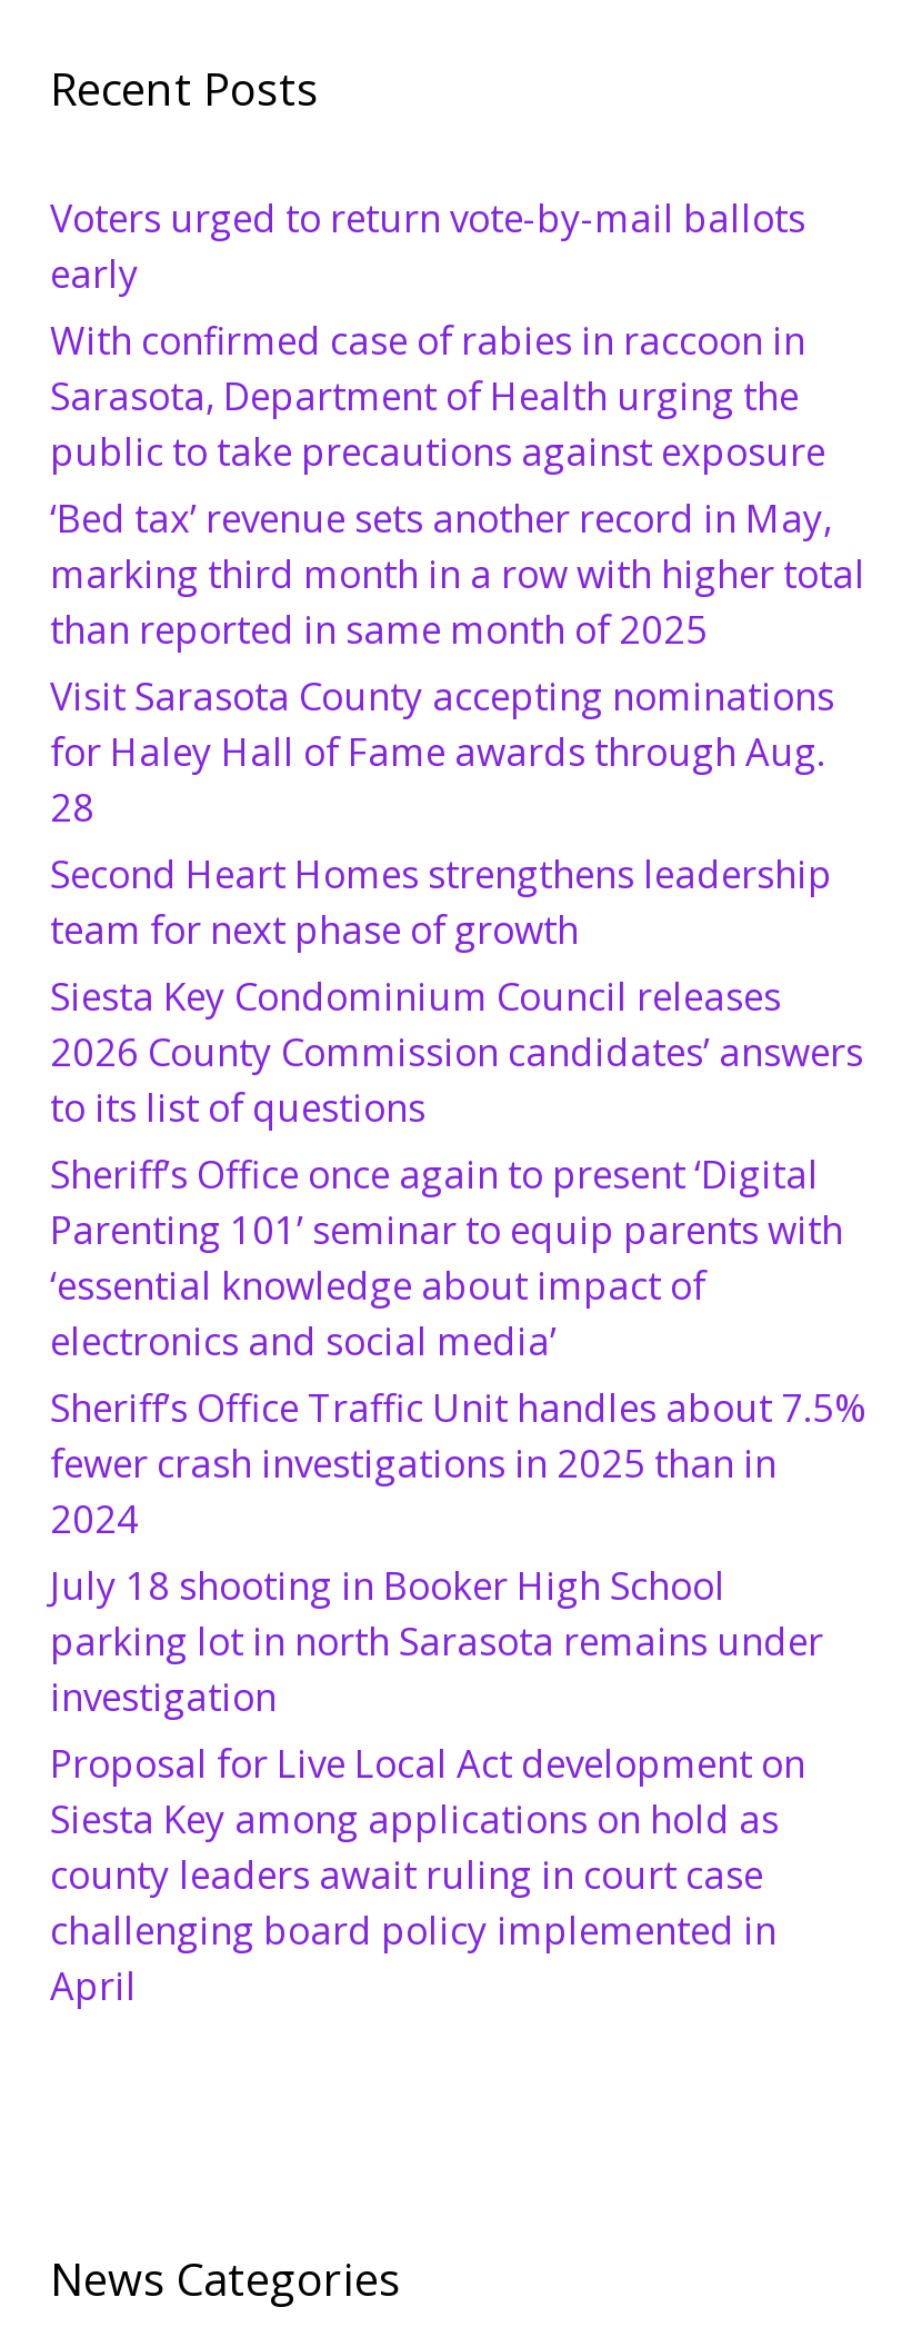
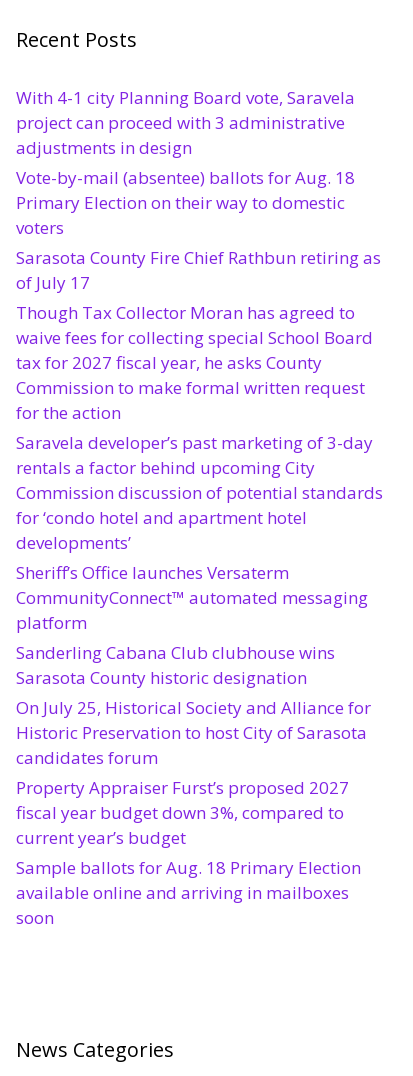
- Voters urged to return vote-by-mail ballots
- early
- With confirmed case of rabies in raccoon in
- Sarasota, Department of Health urging the
- public to take precautions against exposure
- ‘Bed tax’ revenue sets another record in May,
- marking third month in a row with higher total
- than reported in same month of 2025
- Visit Sarasota County accepting nominations
- for Haley Hall of Fame awards through Aug.
- 28
- Second Heart Homes strengthens leadership
- team for next phase of growth
- Siesta Key Condominium Council releases
- 2026 County Commission candidates’ answers
- to its list of questions
- Sheriff’s Office once again to present ‘Digital
- Parenting 101’ seminar to equip parents with
- ‘essential knowledge about impact of
- electronics and social media’
- Sheriff’s Office Traffic Unit handles about 7.5%
- fewer crash investigations in 2025 than in
- 2024
- July 18 shooting in Booker High School
- parking lot in north Sarasota remains under
- investigation
- Proposal for Live Local Act development on
- Siesta Key among applications on hold as
- county leaders await ruling in court case
- challenging board policy implemented in
- April
+ With 4-1 city Planning Board vote, Saravela
+ project can proceed with 3 administrative
+ adjustments in design
+ Vote-by-mail (absentee) ballots for Aug. 18
+ Primary Election on their way to domestic
+ voters
+ Sarasota County Fire Chief Rathbun retiring as
+ of July 17
+ Though Tax Collector Moran has agreed to
+ waive fees for collecting special School Board
+ tax for 2027 fiscal year, he asks County
+ Commission to make formal written request
+ for the action
+ Saravela developer’s past marketing of 3-day
+ rentals a factor behind upcoming City
+ Commission discussion of potential standards
+ for ‘condo hotel and apartment hotel
+ developments’
+ Sheriff’s Office launches Versaterm
+ CommunityConnect™ automated messaging
+ platform
+ Sanderling Cabana Club clubhouse wins
+ Sarasota County historic designation
+ On July 25, Historical Society and Alliance for
+ Historic Preservation to host City of Sarasota
+ candidates forum
+ Property Appraiser Furst’s proposed 2027
+ fiscal year budget down 3%, compared to
+ current year’s budget
+ Sample ballots for Aug. 18 Primary Election
+ available online and arriving in mailboxes
+ soon
